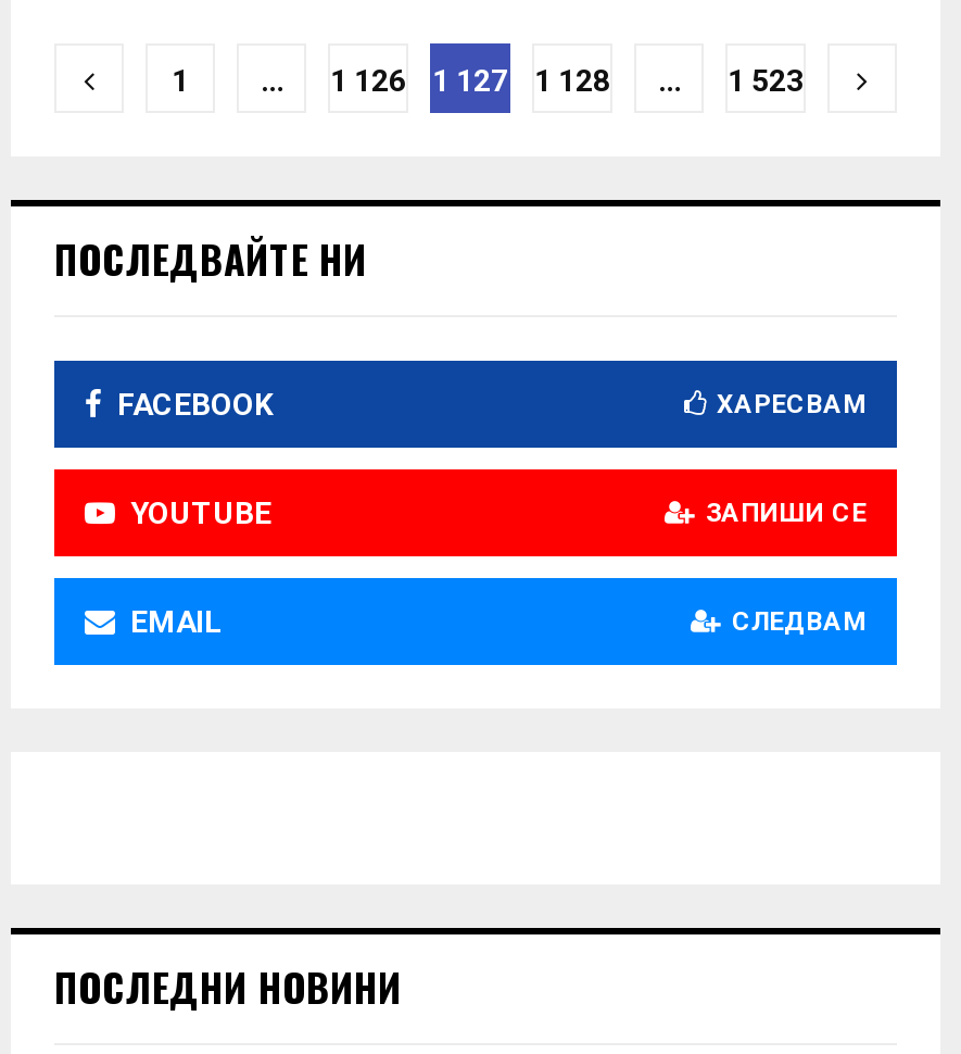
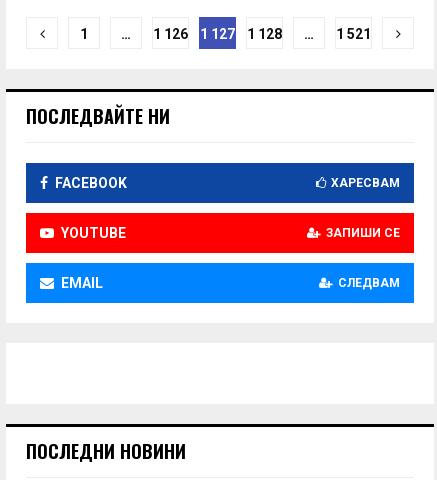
- 1 523
+ 1 521
